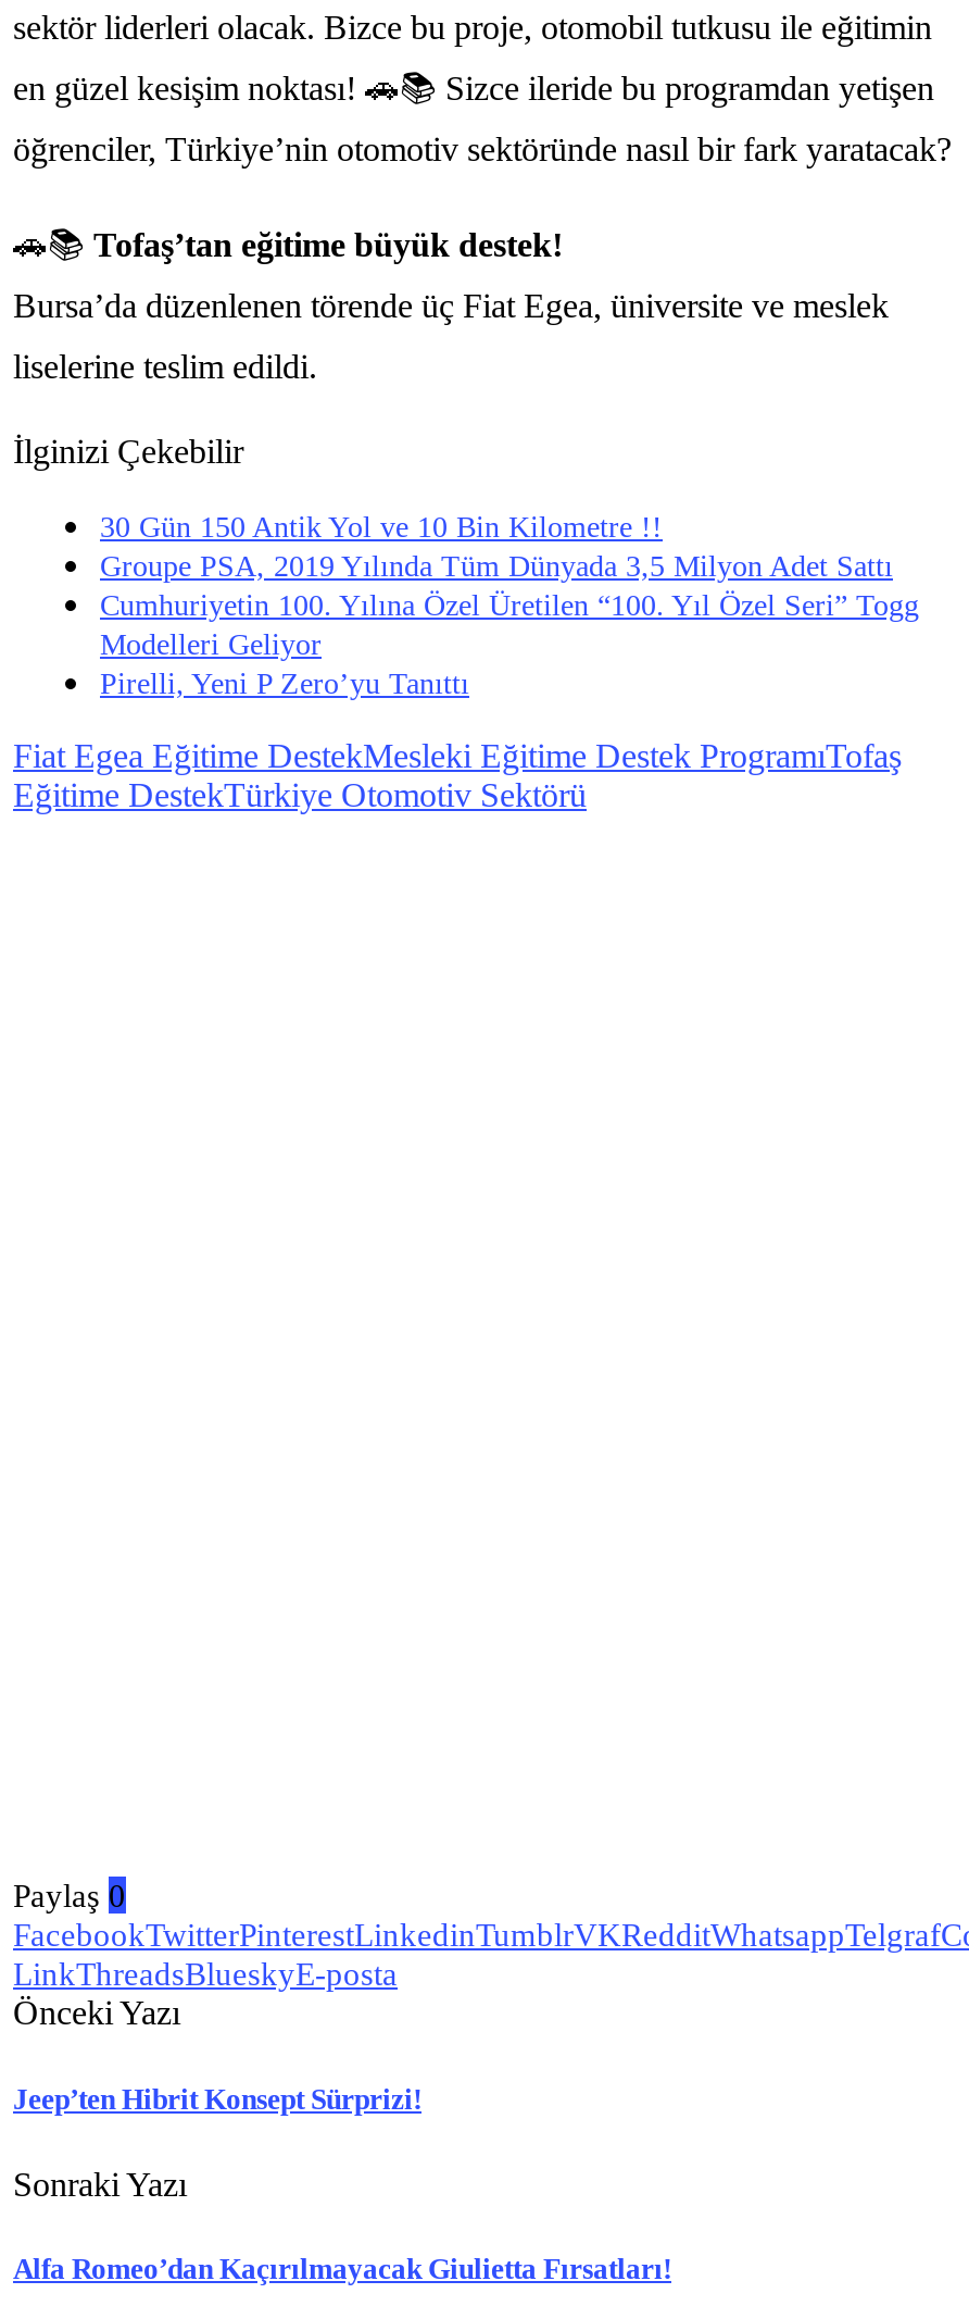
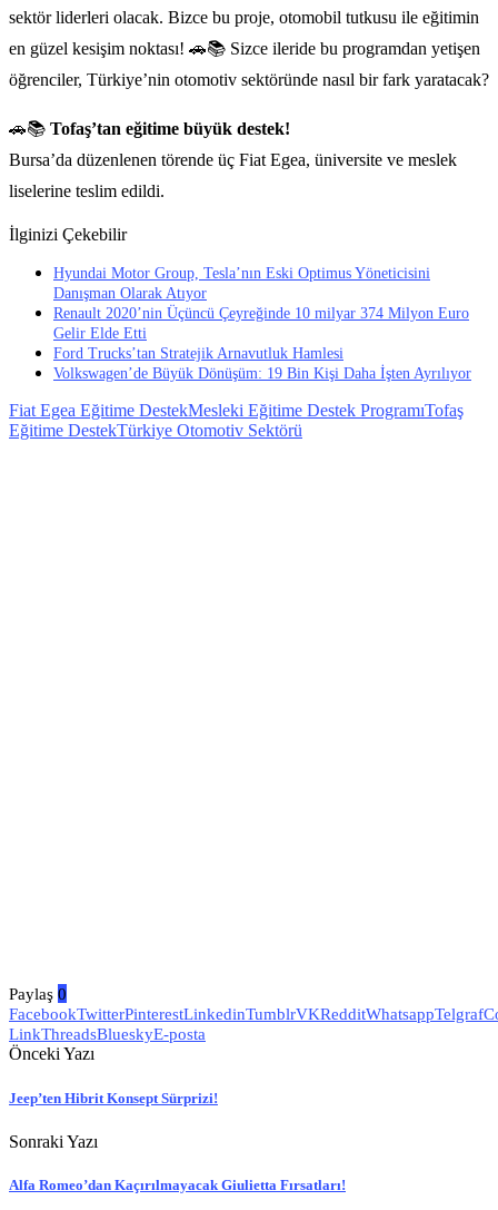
- 30 Gün 150 Antik Yol ve 10 Bin Kilometre !!
- Groupe PSA, 2019 Yılında Tüm Dünyada 3,5 Milyon Adet Sattı
- Cumhuriyetin 100. Yılına Özel Üretilen “100. Yıl Özel Seri” Togg
- Modelleri Geliyor
- Pirelli, Yeni P Zero’yu Tanıttı
+ Hyundai Motor Group, Tesla’nın Eski Optimus Yöneticisini
+ Danışman Olarak Atıyor
+ Renault 2020’nin Üçüncü Çeyreğinde 10 milyar 374 Milyon Euro
+ Gelir Elde Etti
+ Ford Trucks’tan Stratejik Arnavutluk Hamlesi
+ Volkswagen’de Büyük Dönüşüm: 19 Bin Kişi Daha İşten Ayrılıyor
